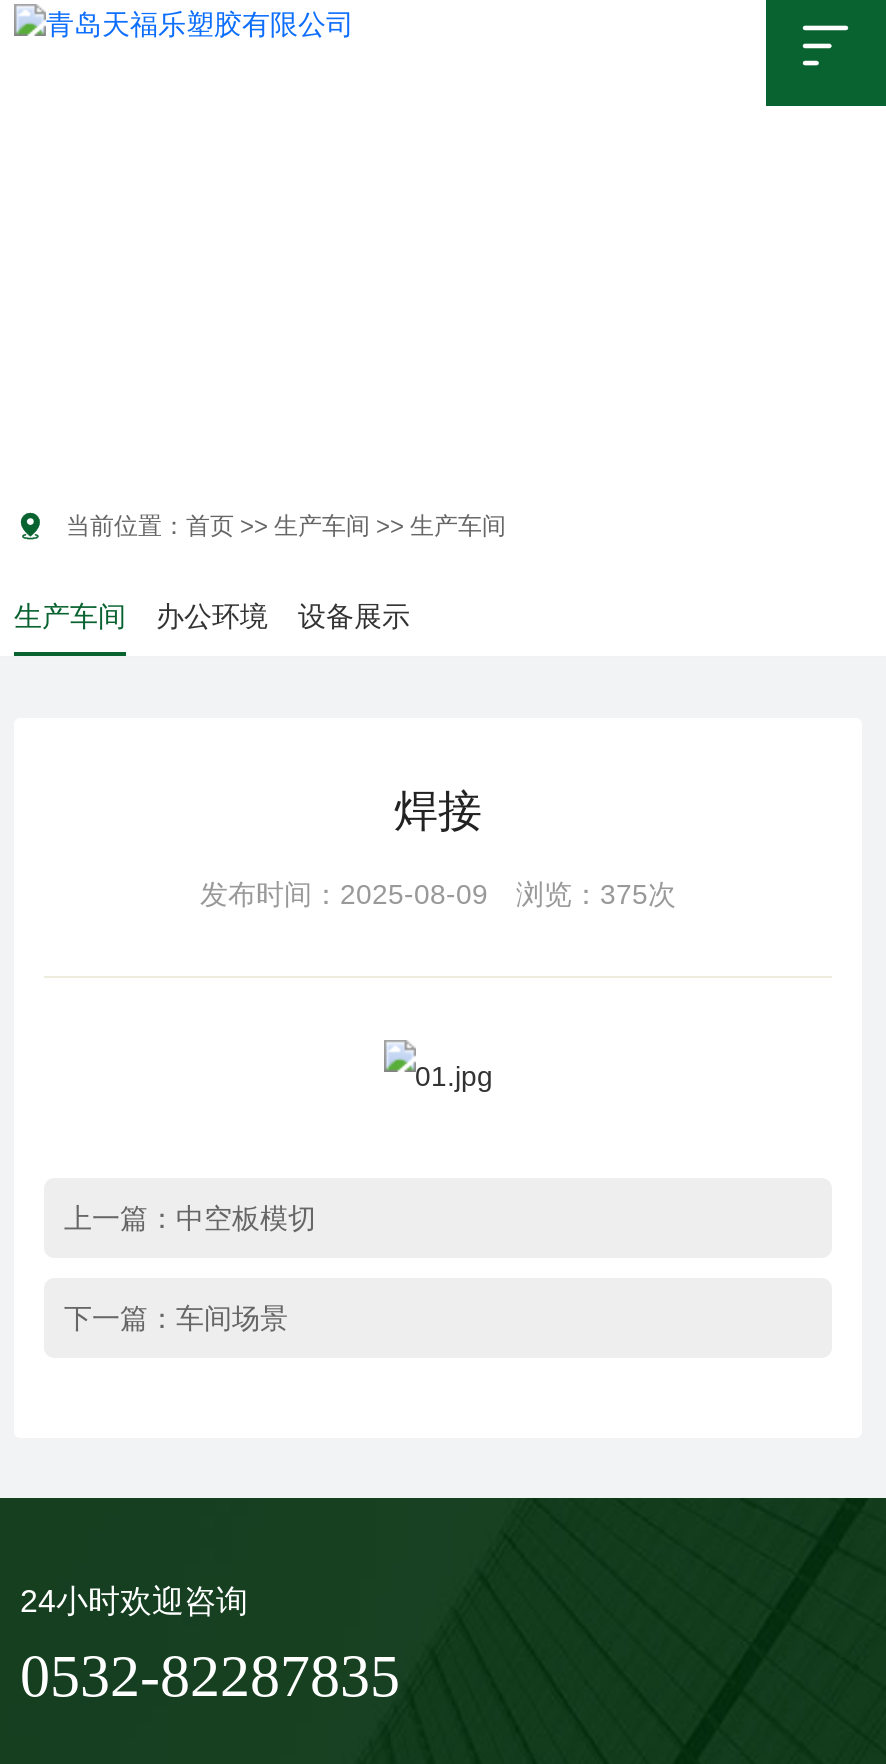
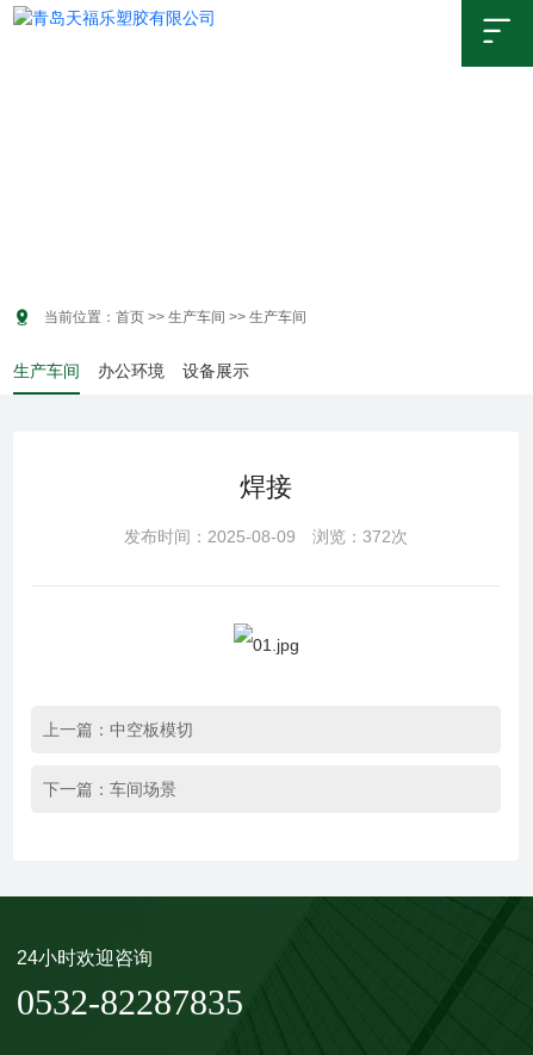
- 发布时间：2025-08-09 浏览：375次
+ 发布时间：2025-08-09 浏览：372次
